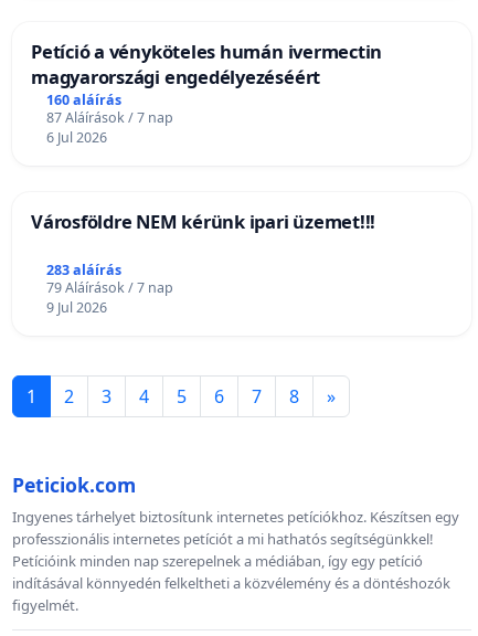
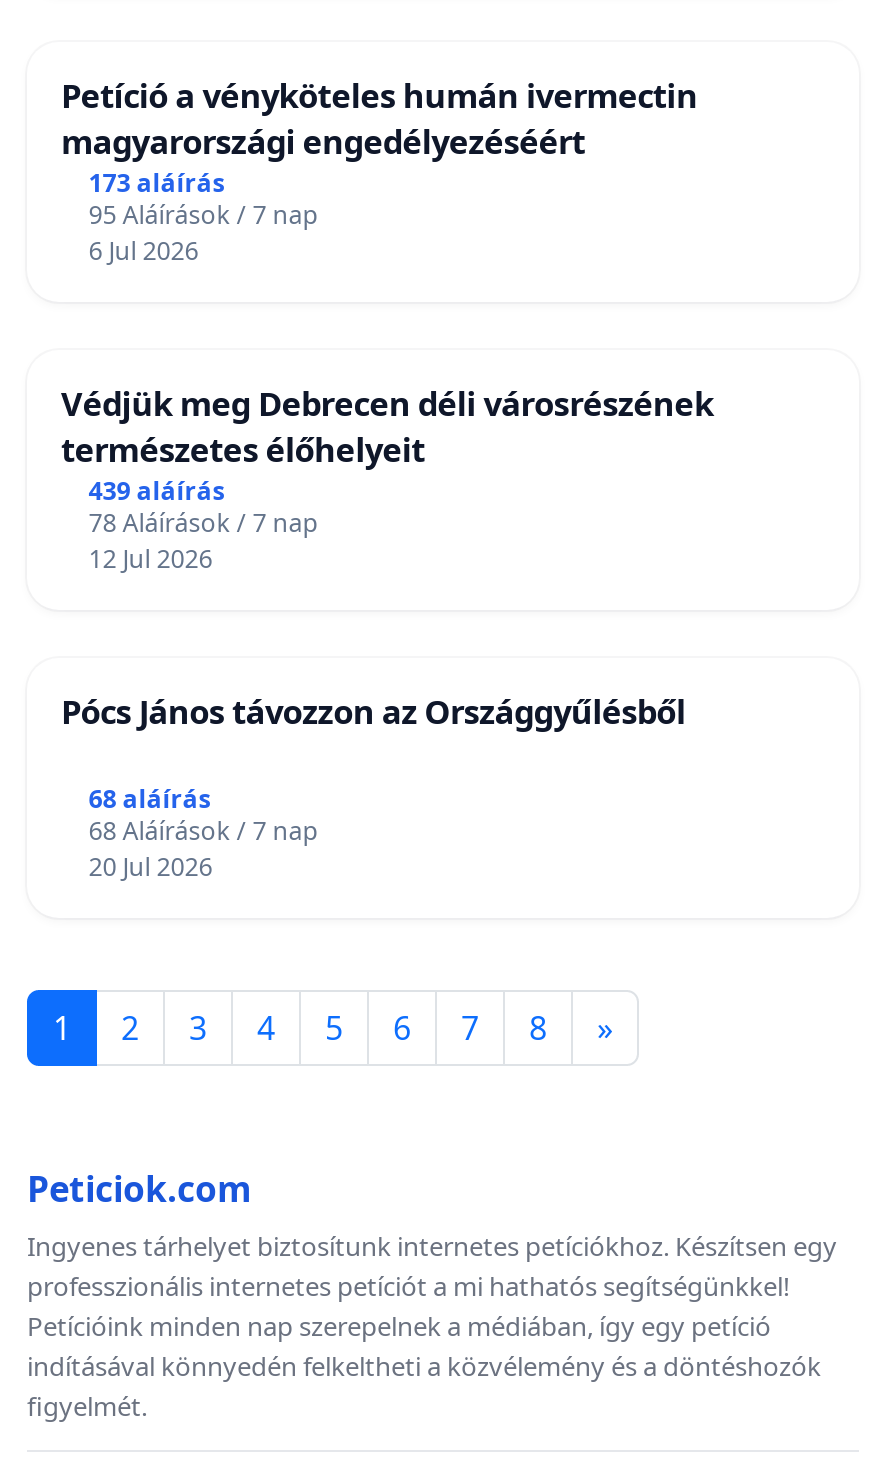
- 160 aláírás
+ 173 aláírás

- 87 Aláírások / 7 nap
+ 95 Aláírások / 7 nap

- Városföldre NEM kérünk ipari üzemet!!!
- 283 aláírás
- 79 Aláírások / 7 nap
- 9 Jul 2026
+ Védjük meg Debrecen déli városrészének
+ természetes élőhelyeit
+ 439 aláírás
+ 78 Aláírások / 7 nap
+ 12 Jul 2026
+ Pócs János távozzon az Országgyűlésből
+ 68 aláírás
+ 68 Aláírások / 7 nap
+ 20 Jul 2026
